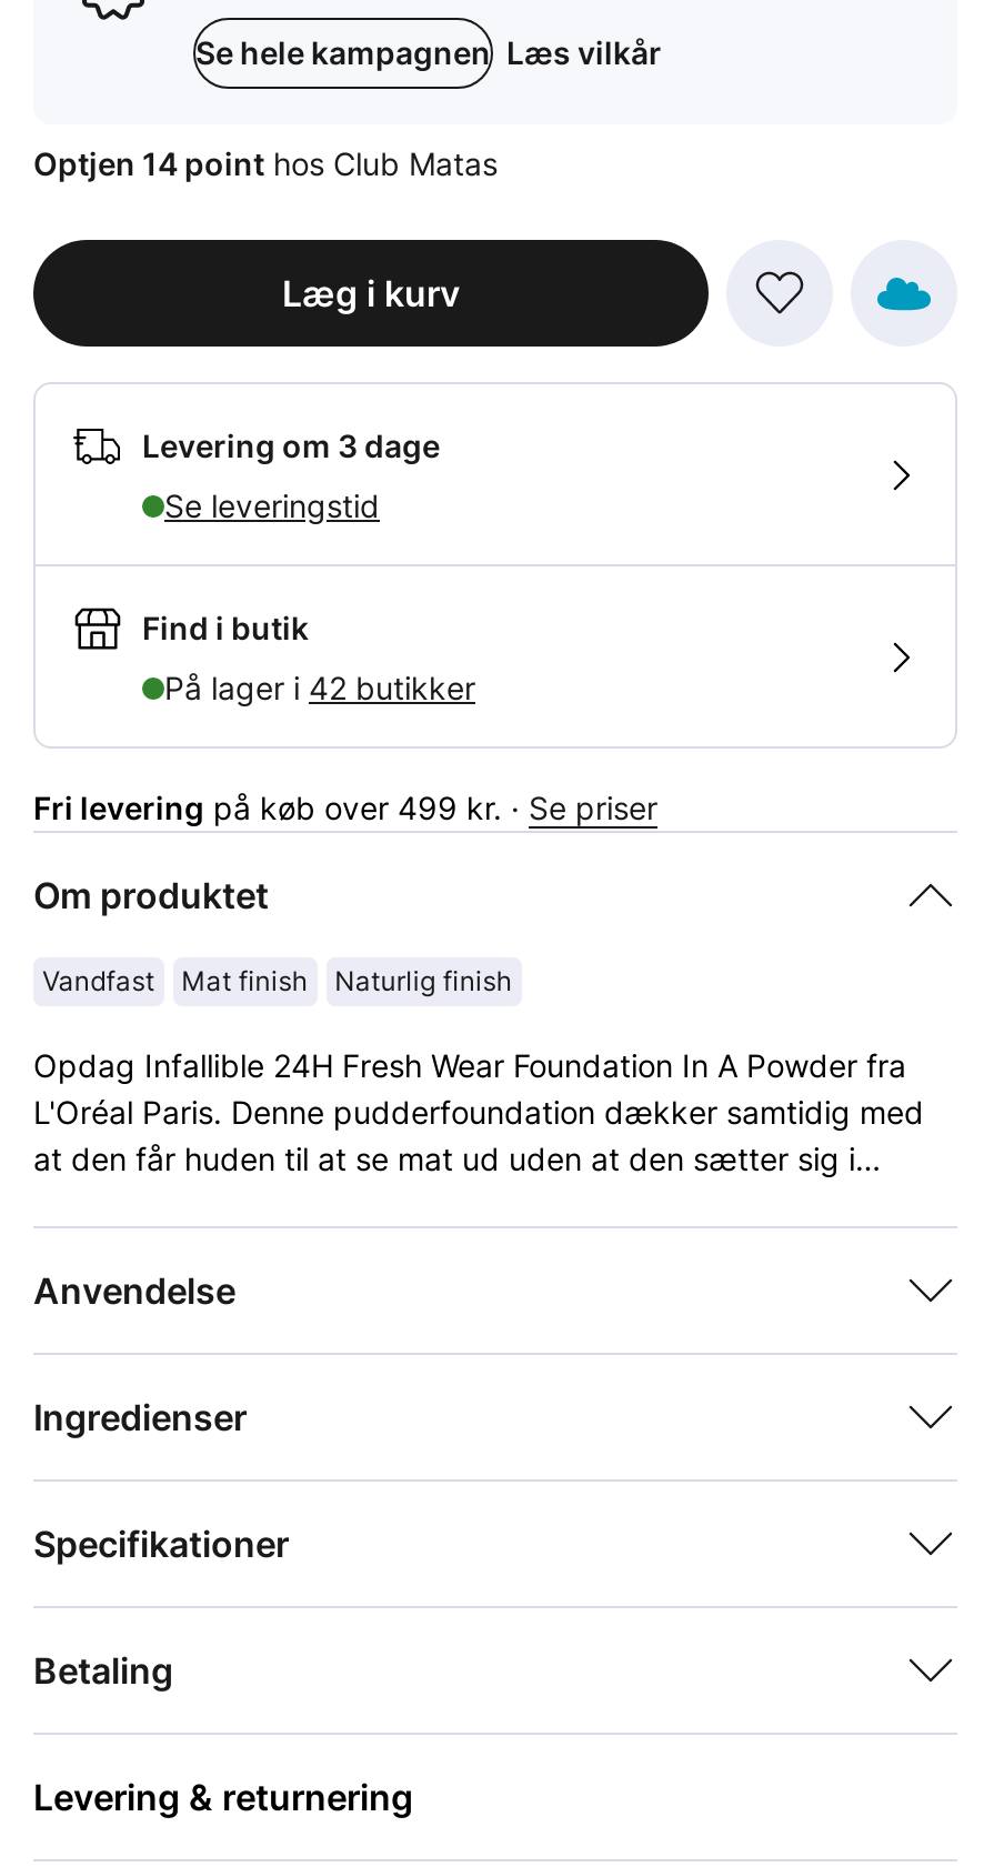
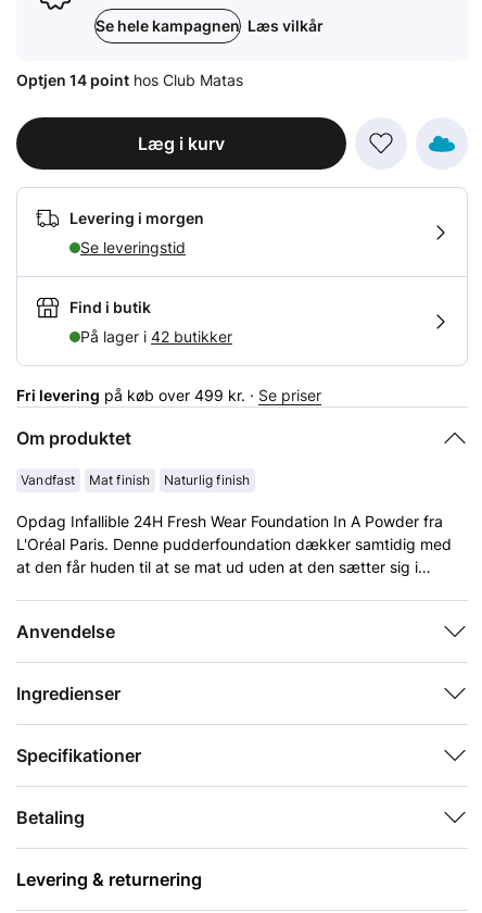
- Levering om 3 dage
+ Levering i morgen
